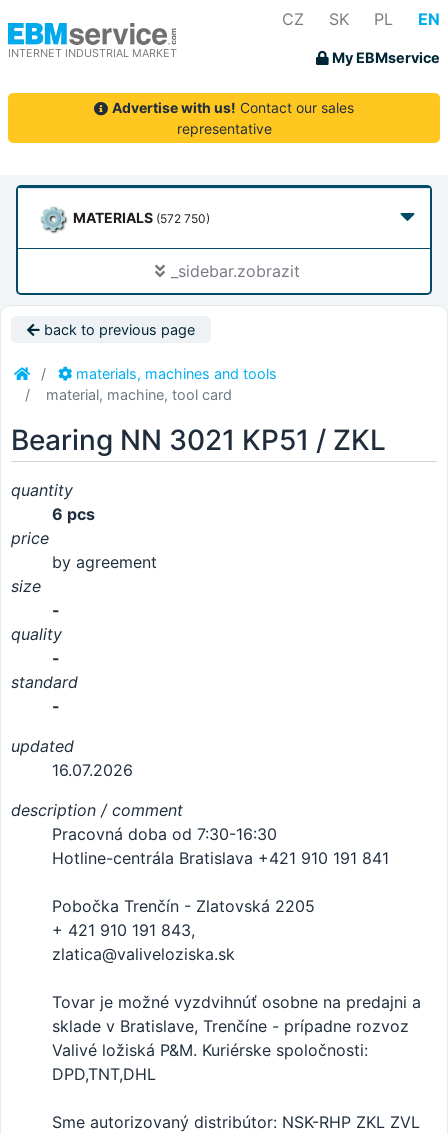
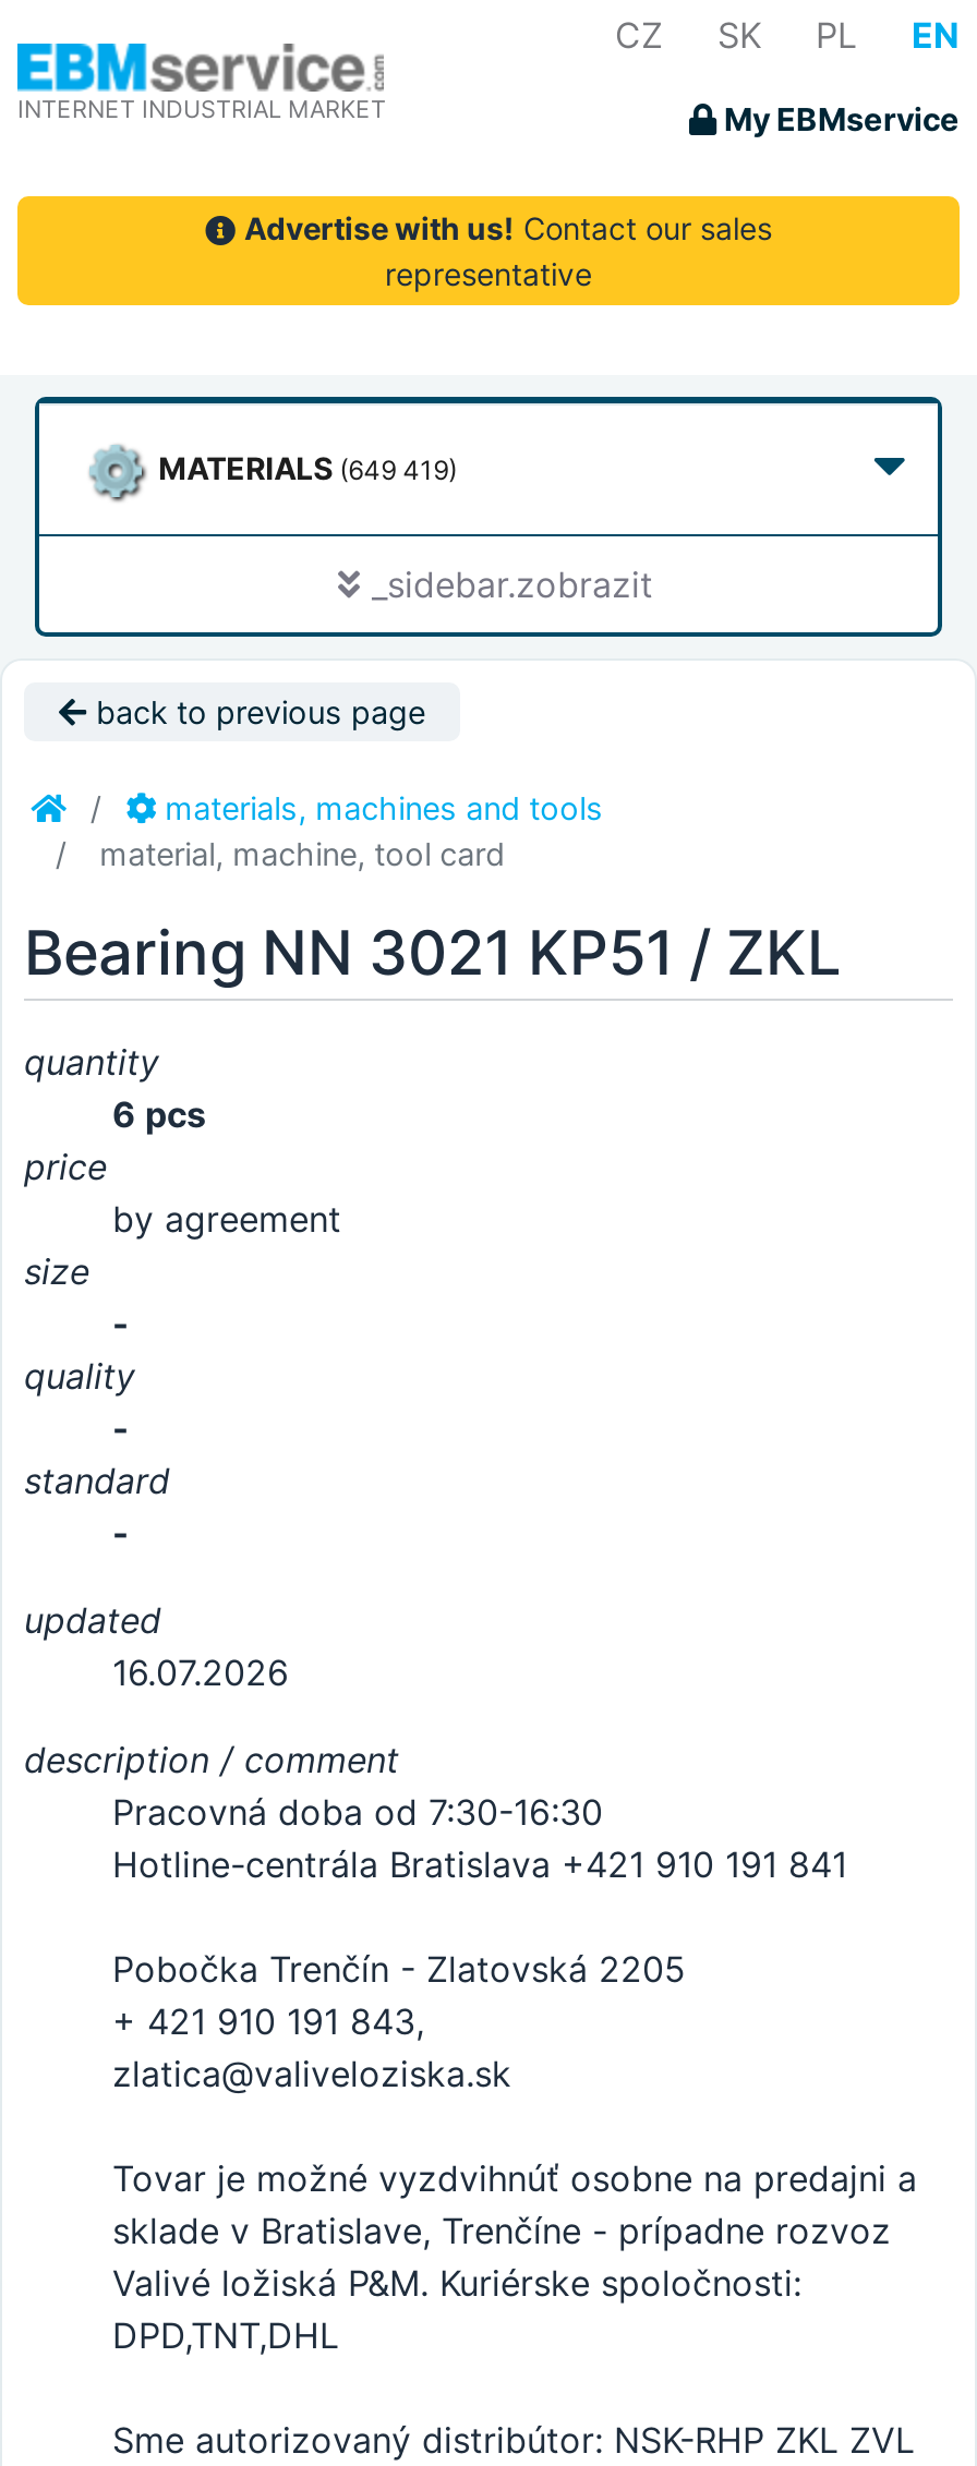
- MATERIALS (572 750)
+ MATERIALS (649 419)
